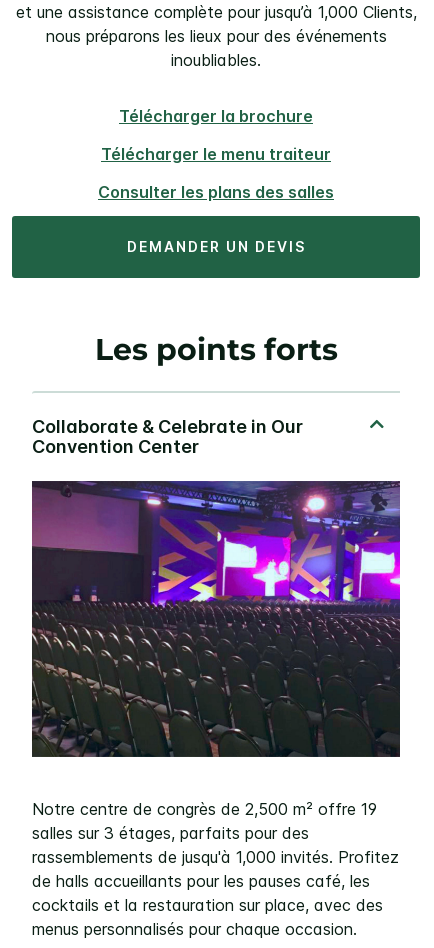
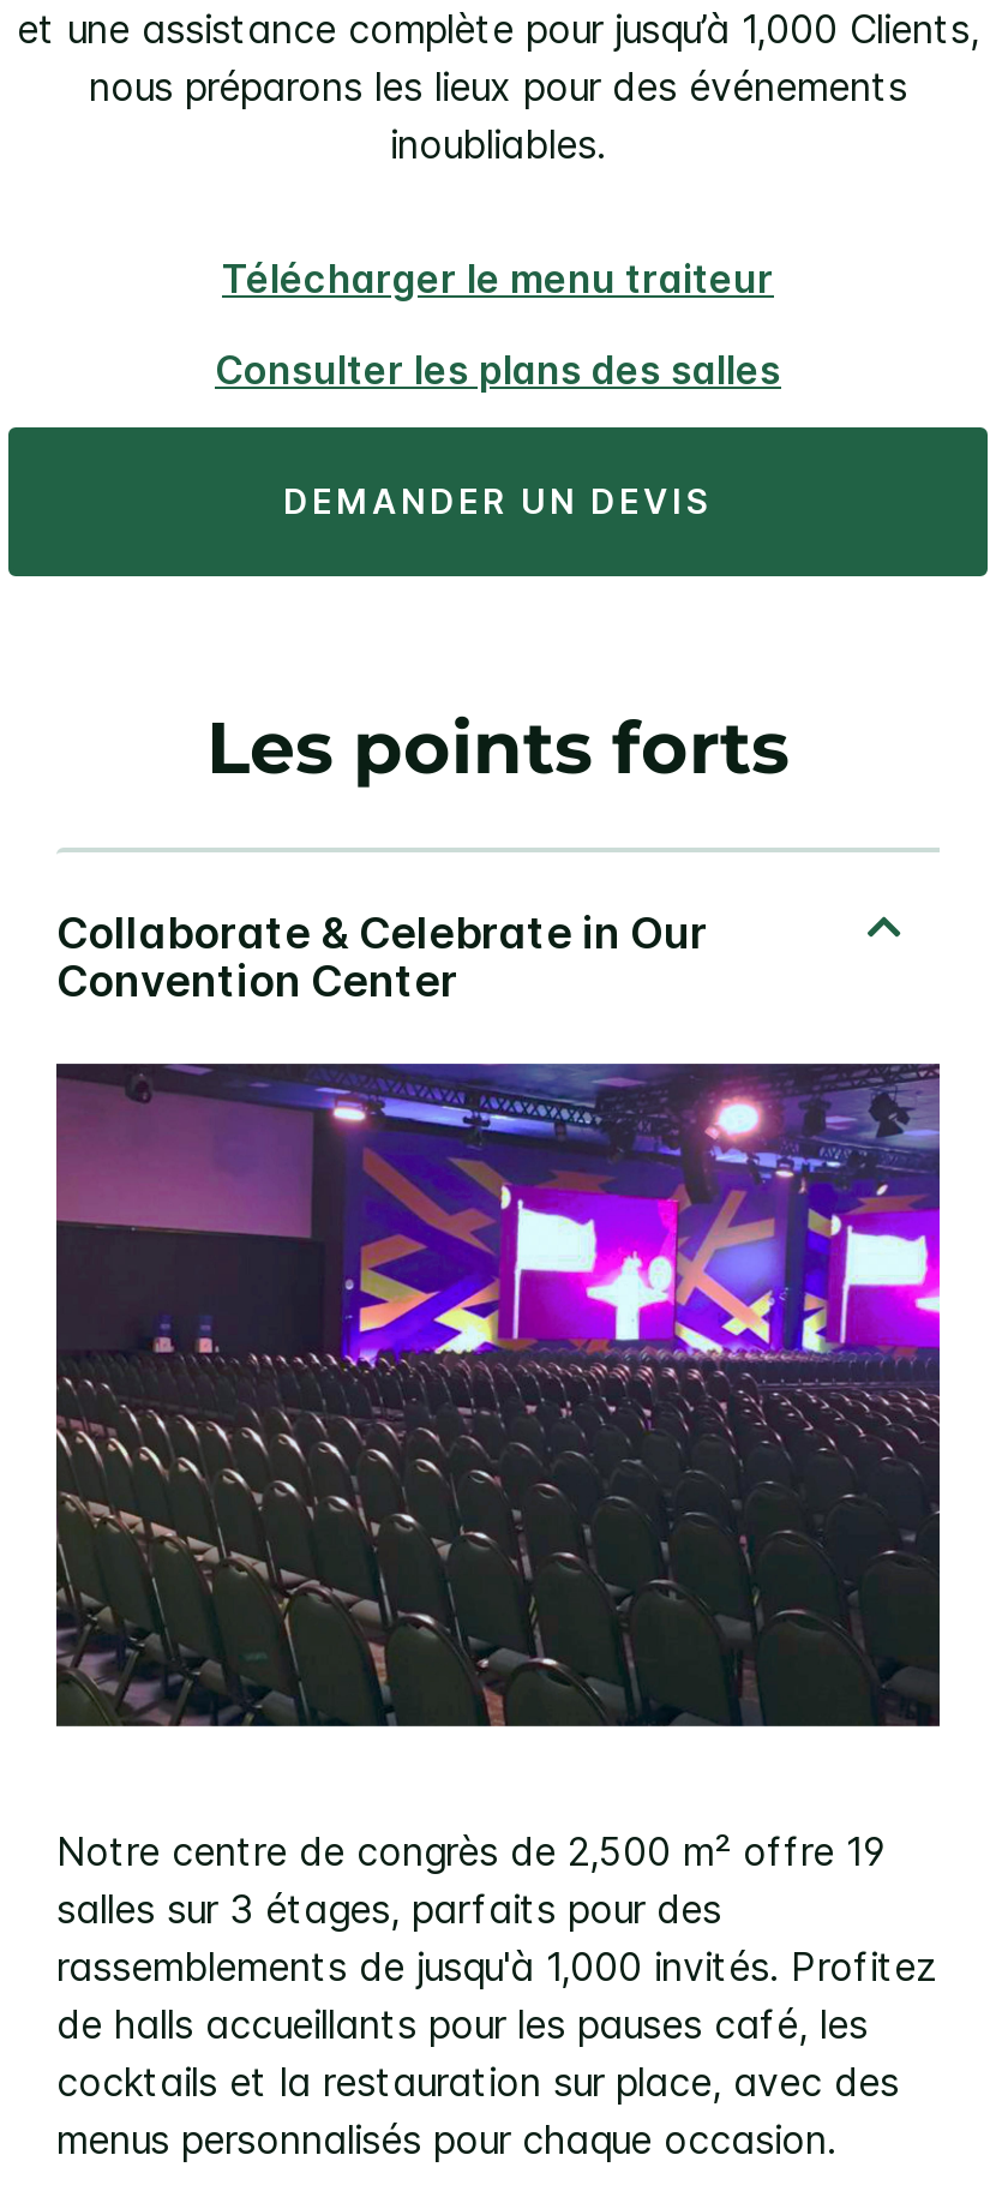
- Télécharger la brochure
